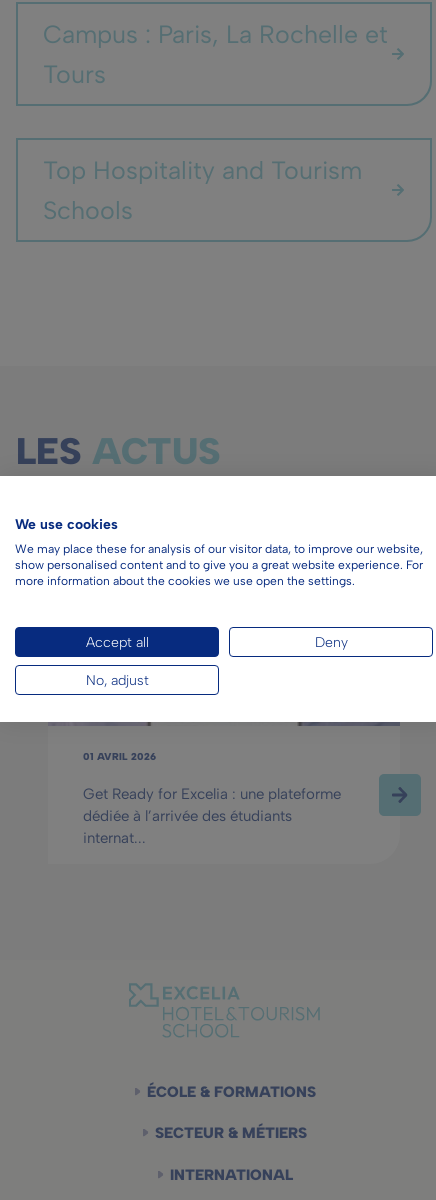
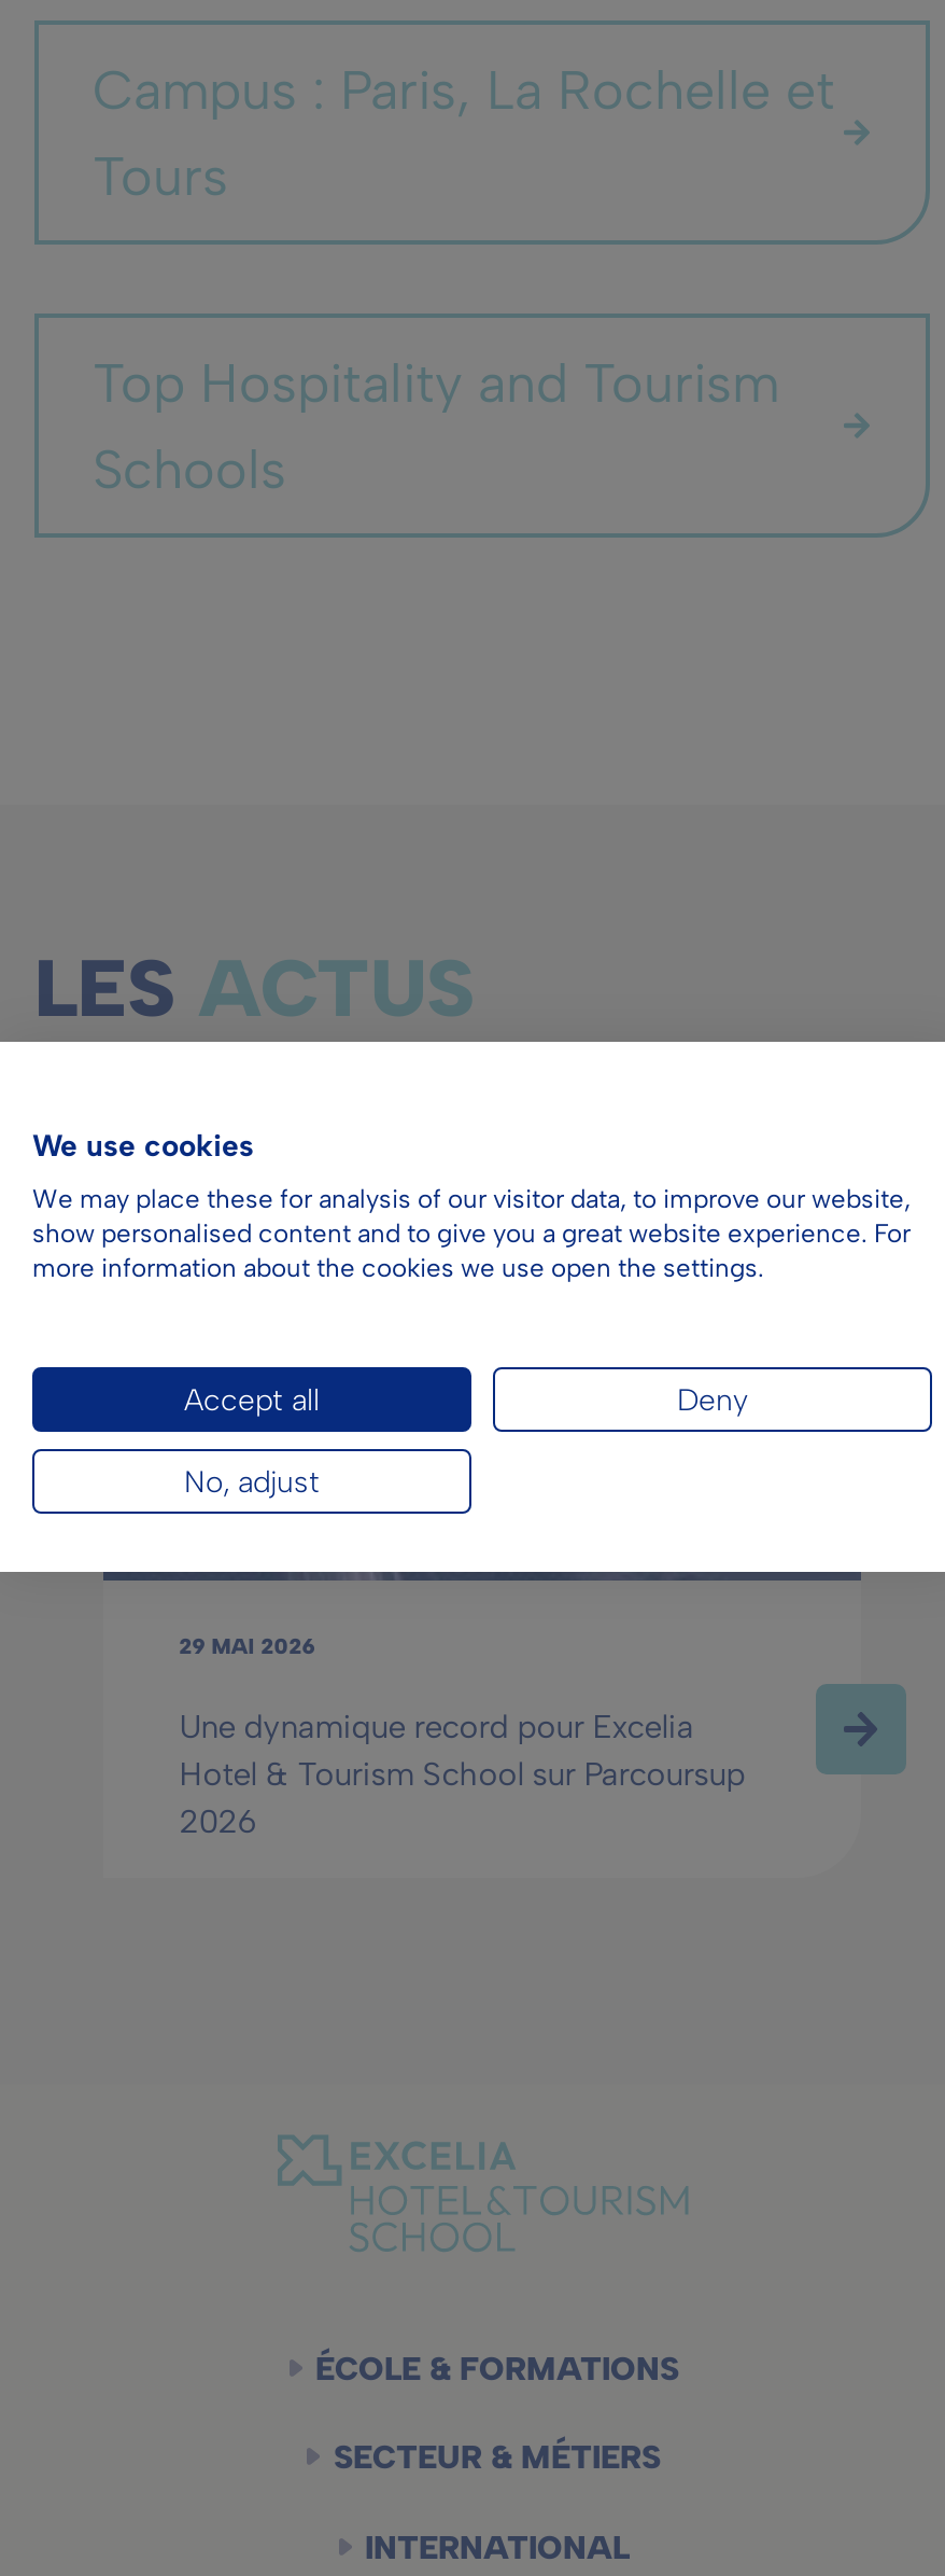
- 01 AVRIL 2026
+ 29 MAI 2026

- Get Ready for Excelia : une plateforme
- dédiée à l’arrivée des étudiants
- internat...
+ Une dynamique record pour Excelia
+ Hotel & Tourism School sur Parcoursup
+ 2026
